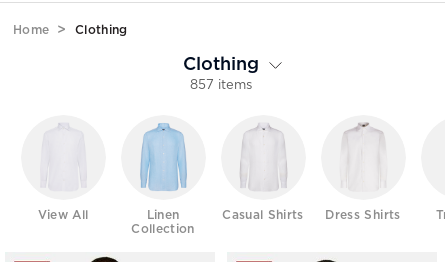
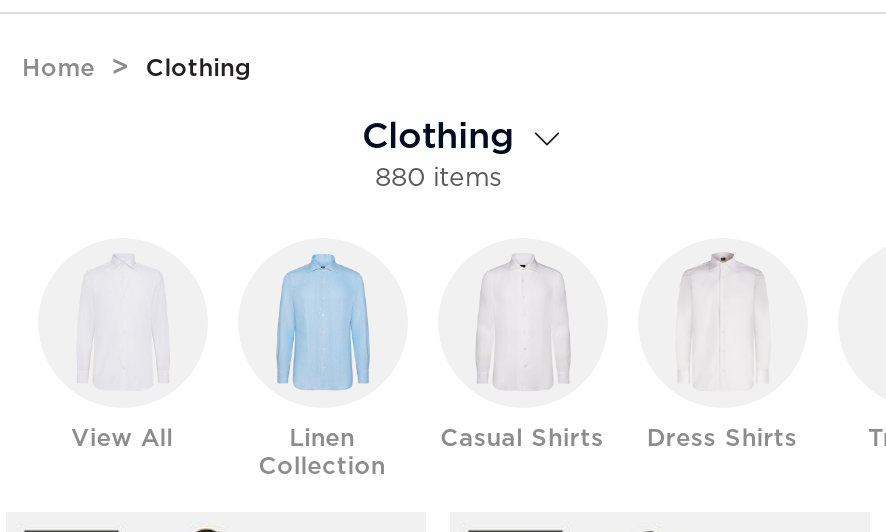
- 857 items
+ 880 items
